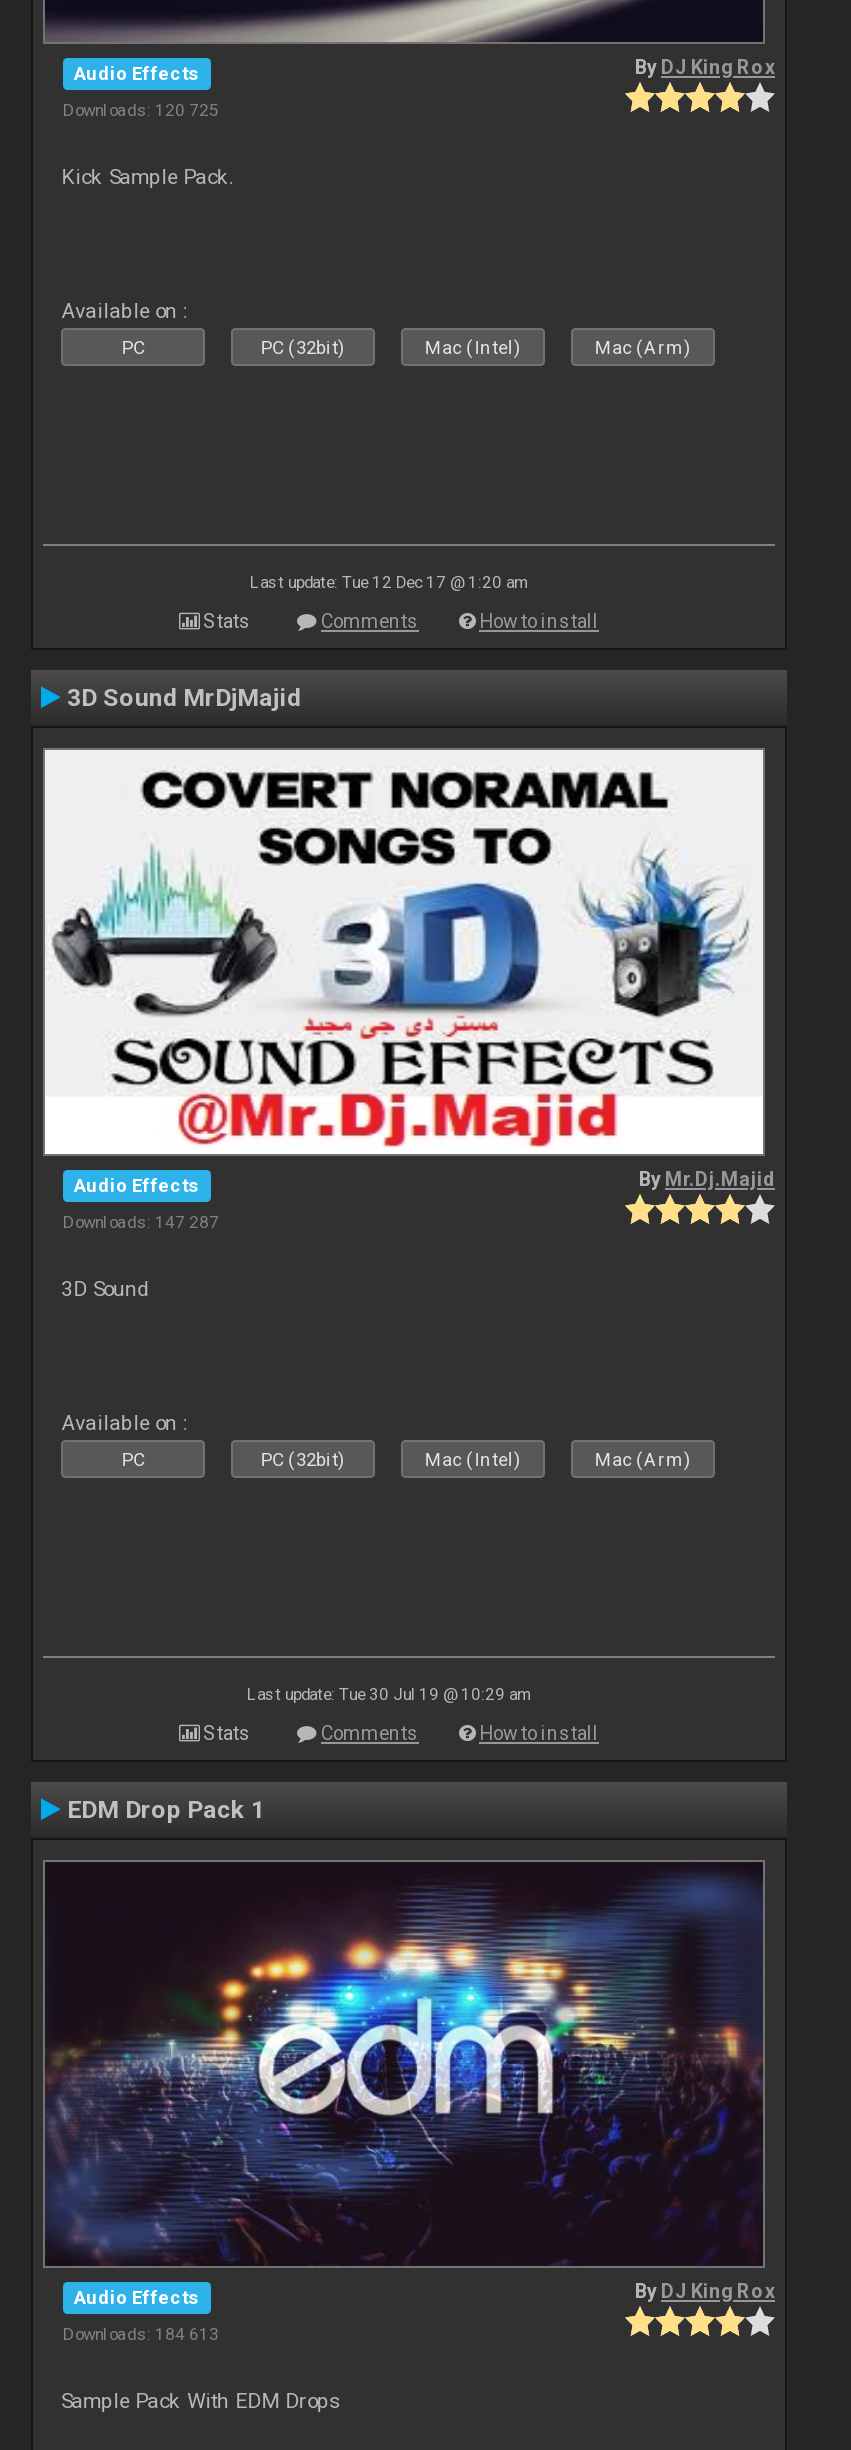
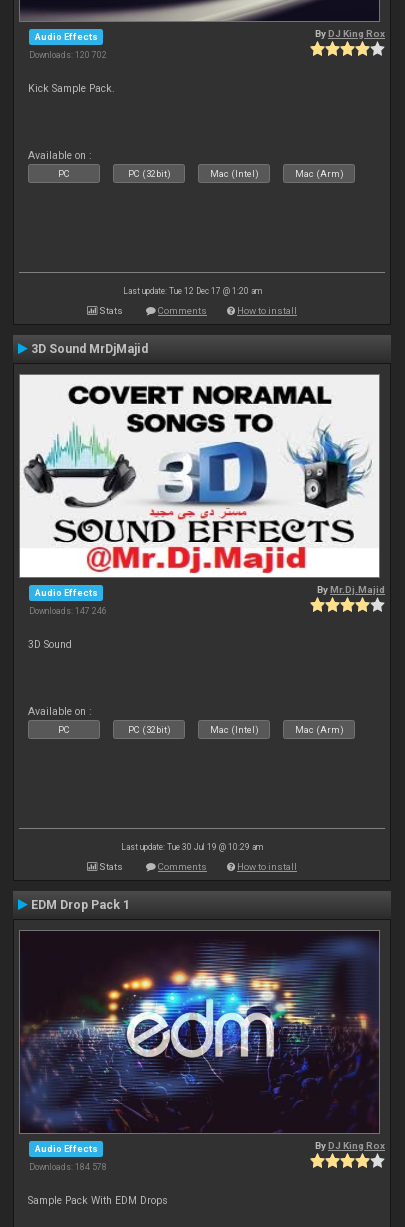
- Downloads: 120 725
+ Downloads: 120 702

- Downloads: 147 287
+ Downloads: 147 246

- Downloads: 184 613
+ Downloads: 184 578
